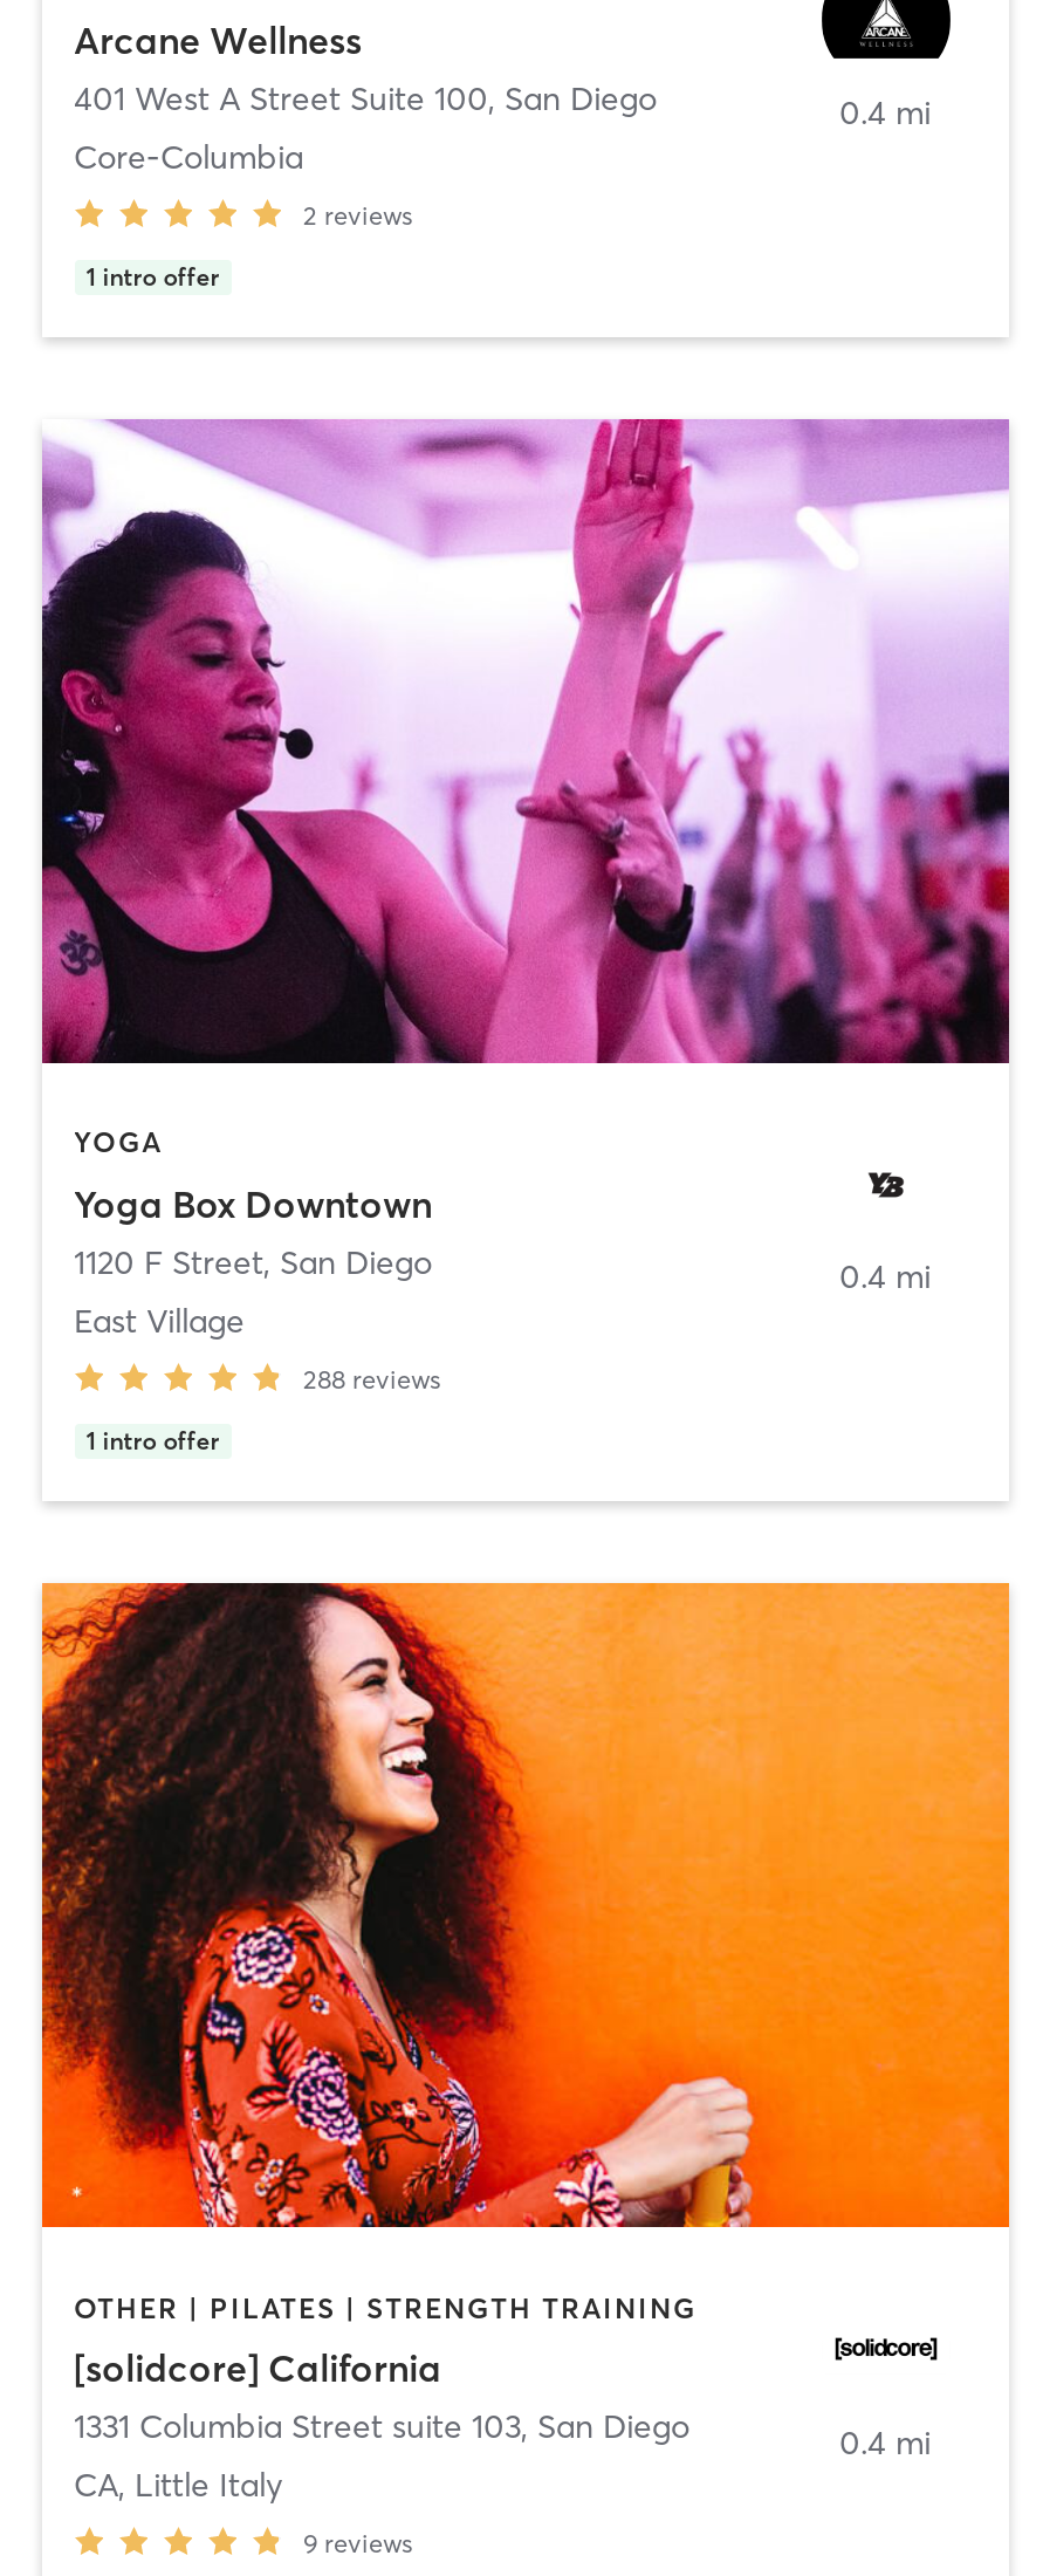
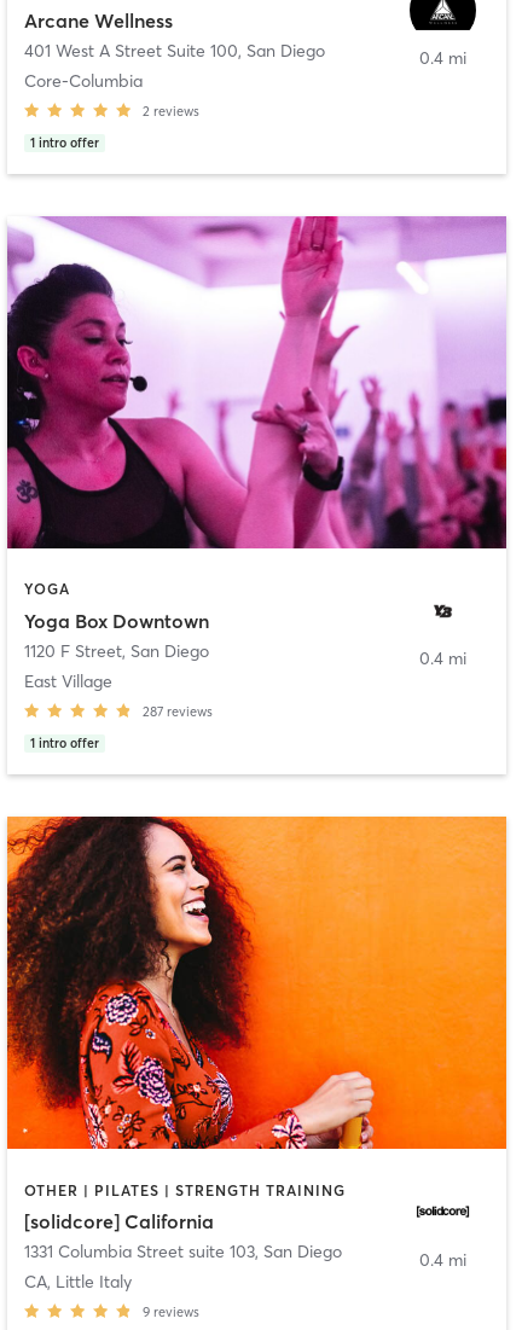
- 288 reviews
+ 287 reviews
